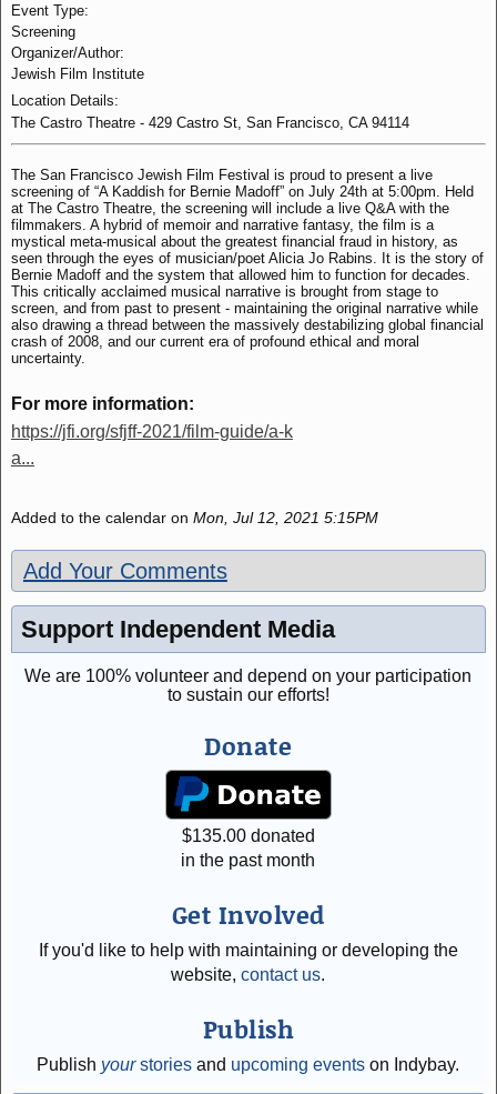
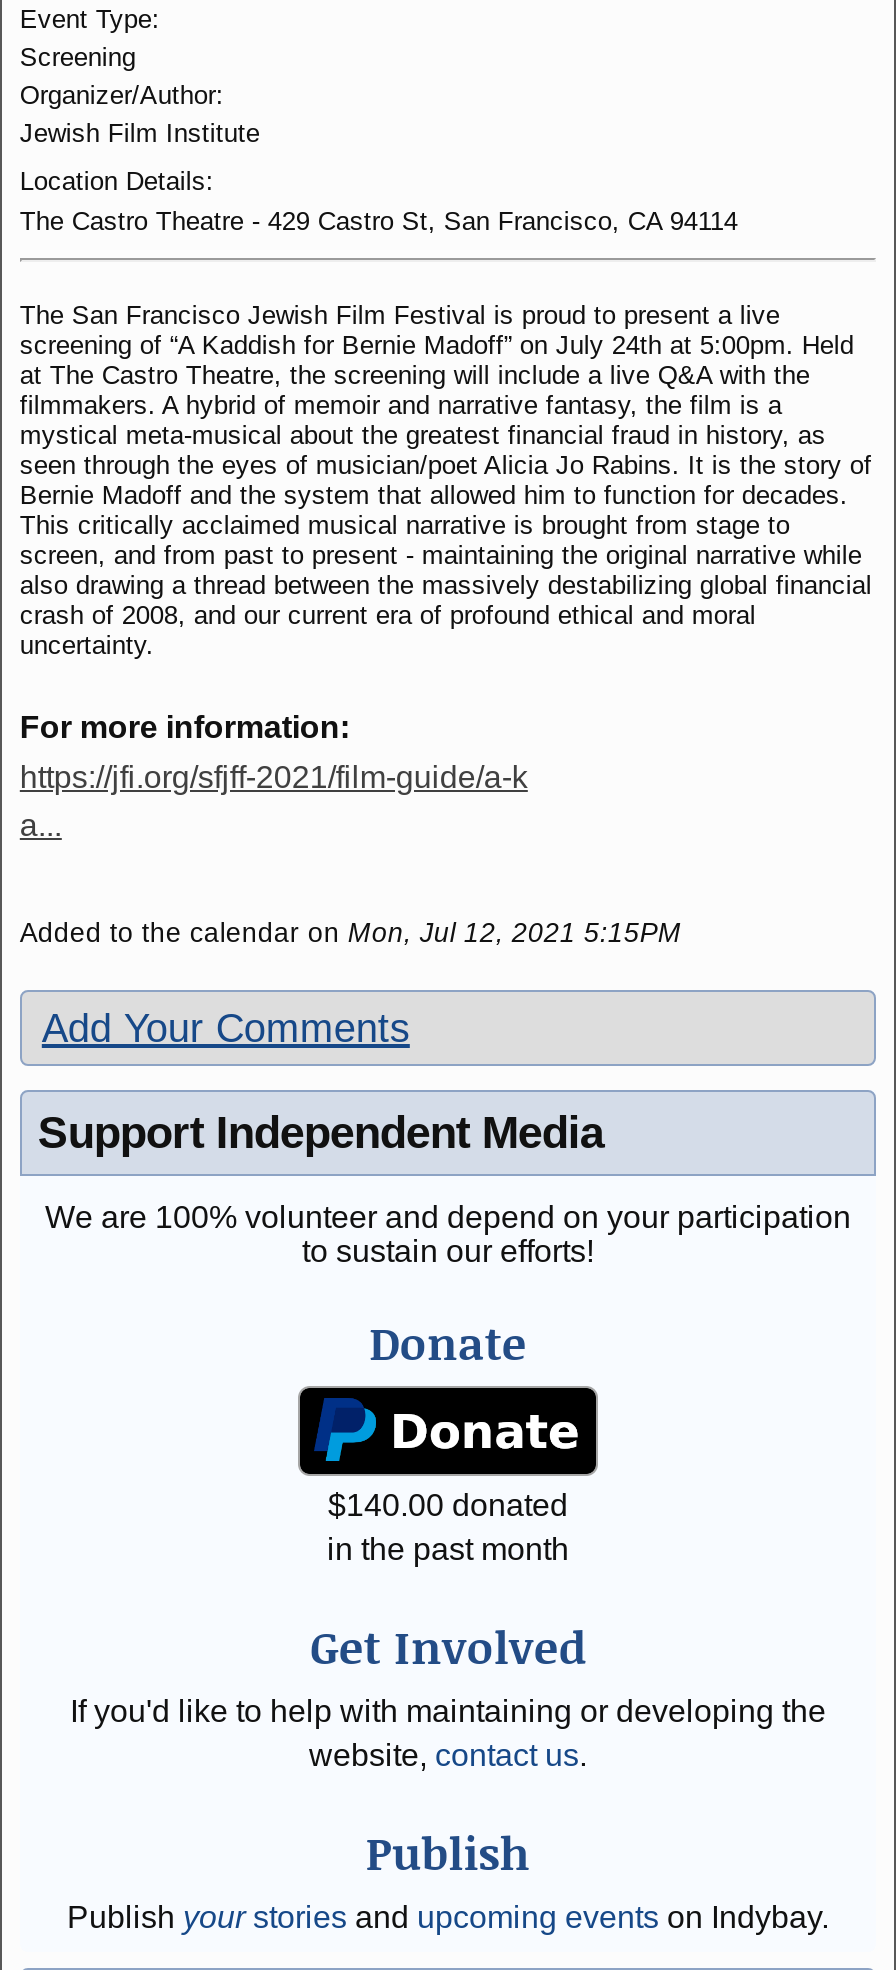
- $135.00 donated
+ $140.00 donated
